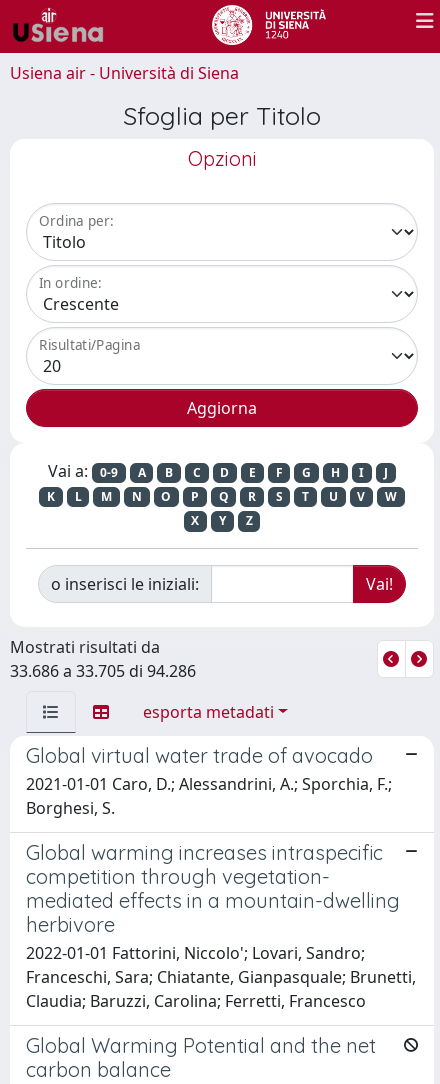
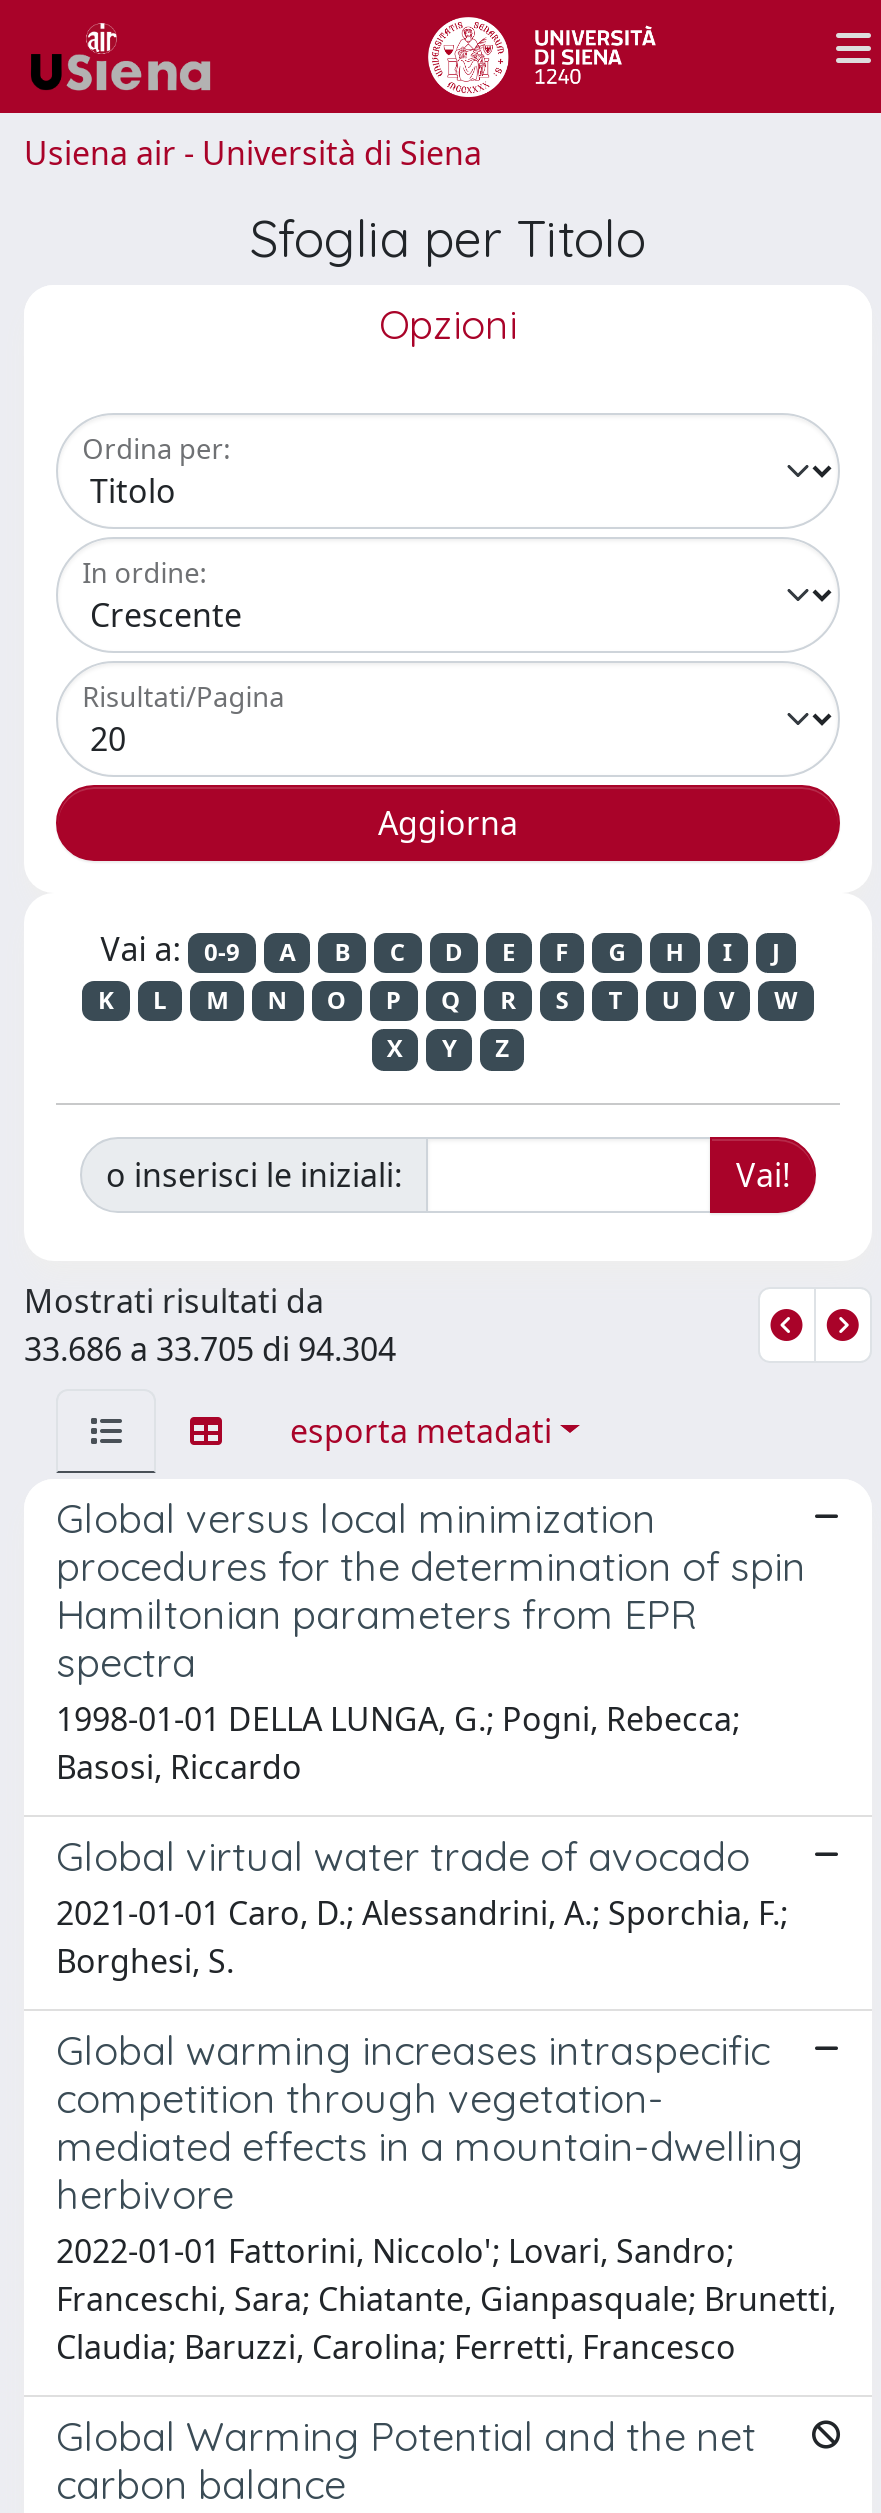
- 33.686 a 33.705 di 94.286
+ 33.686 a 33.705 di 94.304

+ Global versus local minimization
+ procedures for the determination of spin
+ Hamiltonian parameters from EPR
+ spectra
+ 1998-01-01 DELLA LUNGA, G.; Pogni, Rebecca;
+ Basosi, Riccardo
